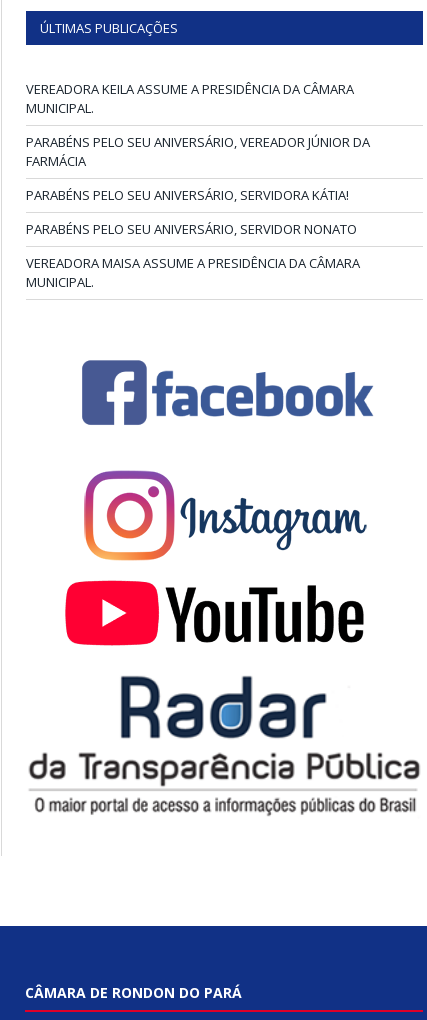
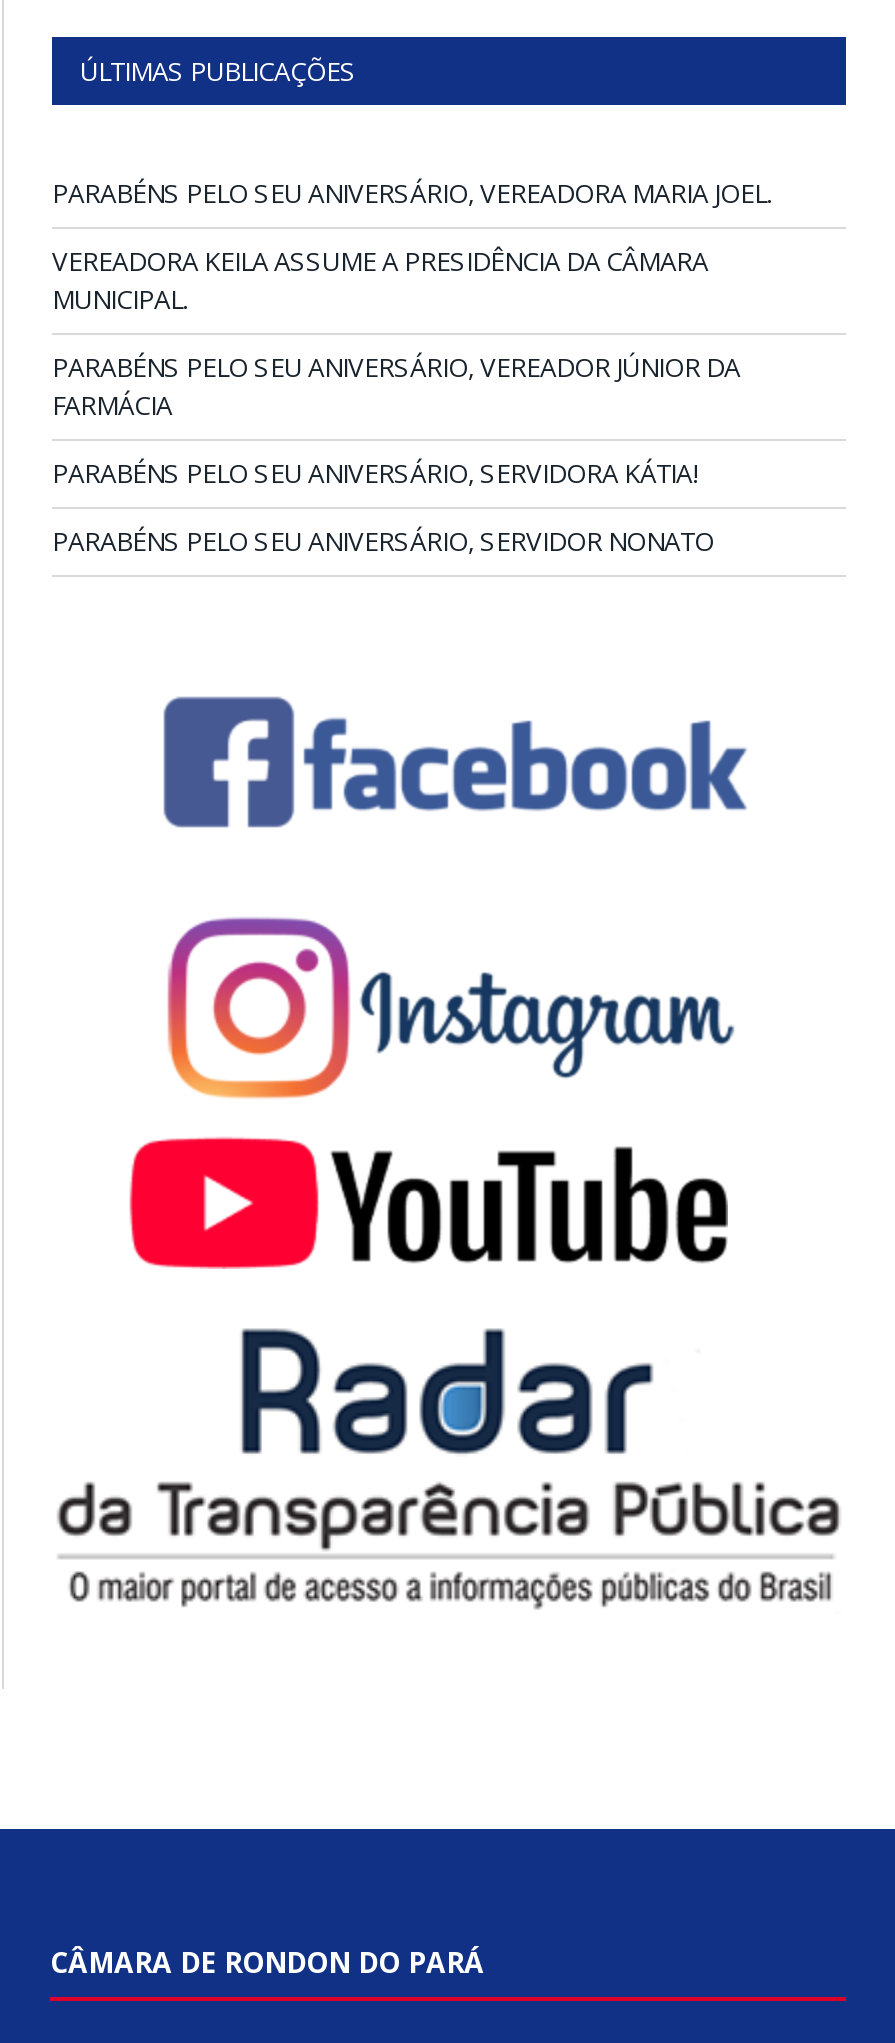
+ PARABÉNS PELO SEU ANIVERSÁRIO, VEREADORA MARIA JOEL.

moved down: VEREADORA KEILA ASSUME A PRESIDÊNCIA DA CÂMARA | MUNICIPAL. | PARABÉNS PELO SEU ANIVERSÁRIO, VEREADOR JÚNIOR DA | FARMÁCIA | PARABÉNS PELO SEU ANIVERSÁRIO, SERVIDORA KÁTIA! | PARABÉNS PELO SEU ANIVERSÁRIO, SERVIDOR NONATO

- VEREADORA MAISA ASSUME A PRESIDÊNCIA DA CÂMARA
- MUNICIPAL.
